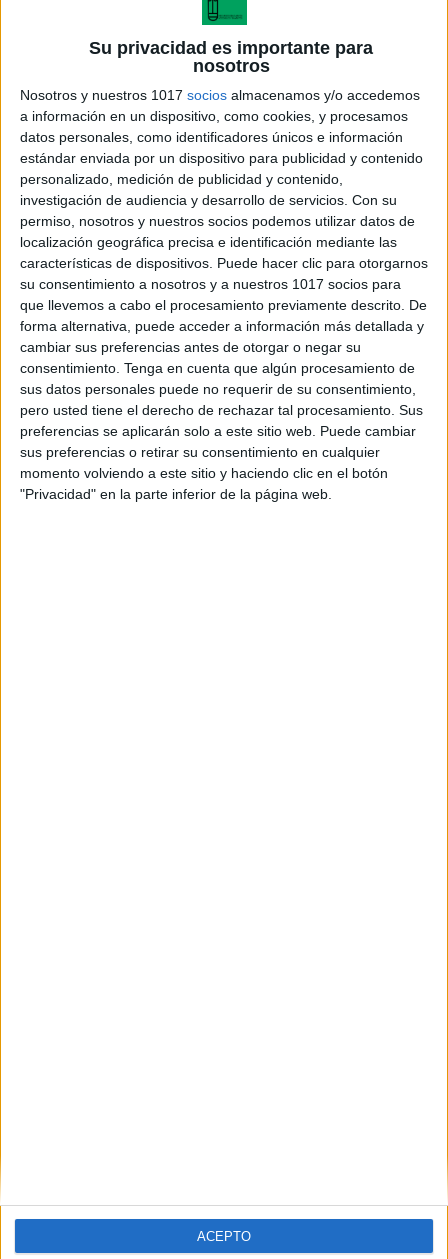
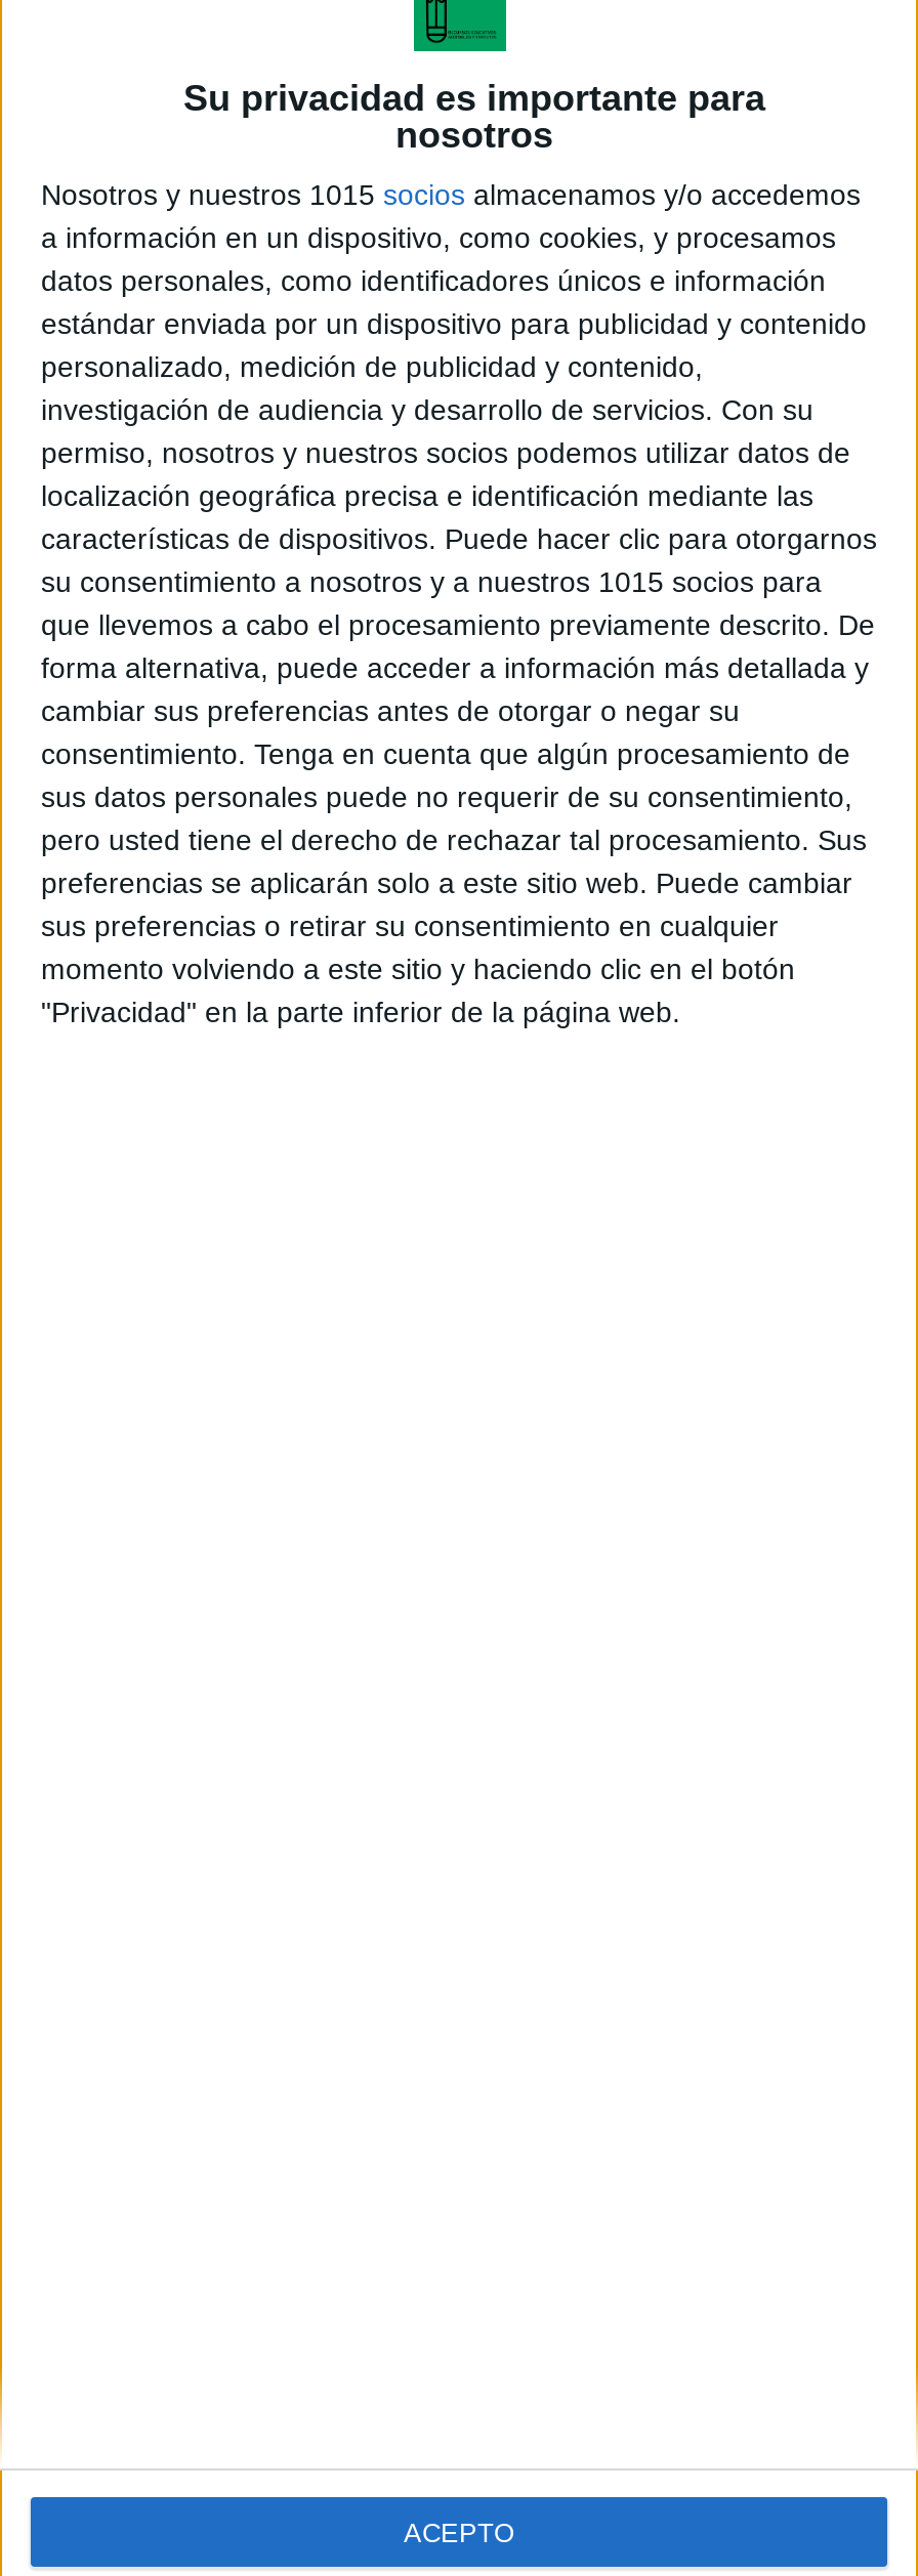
- Nosotros y nuestros 1017 socios almacenamos y/o accedemos
+ Nosotros y nuestros 1015 socios almacenamos y/o accedemos

- su consentimiento a nosotros y a nuestros 1017 socios para
+ su consentimiento a nosotros y a nuestros 1015 socios para
